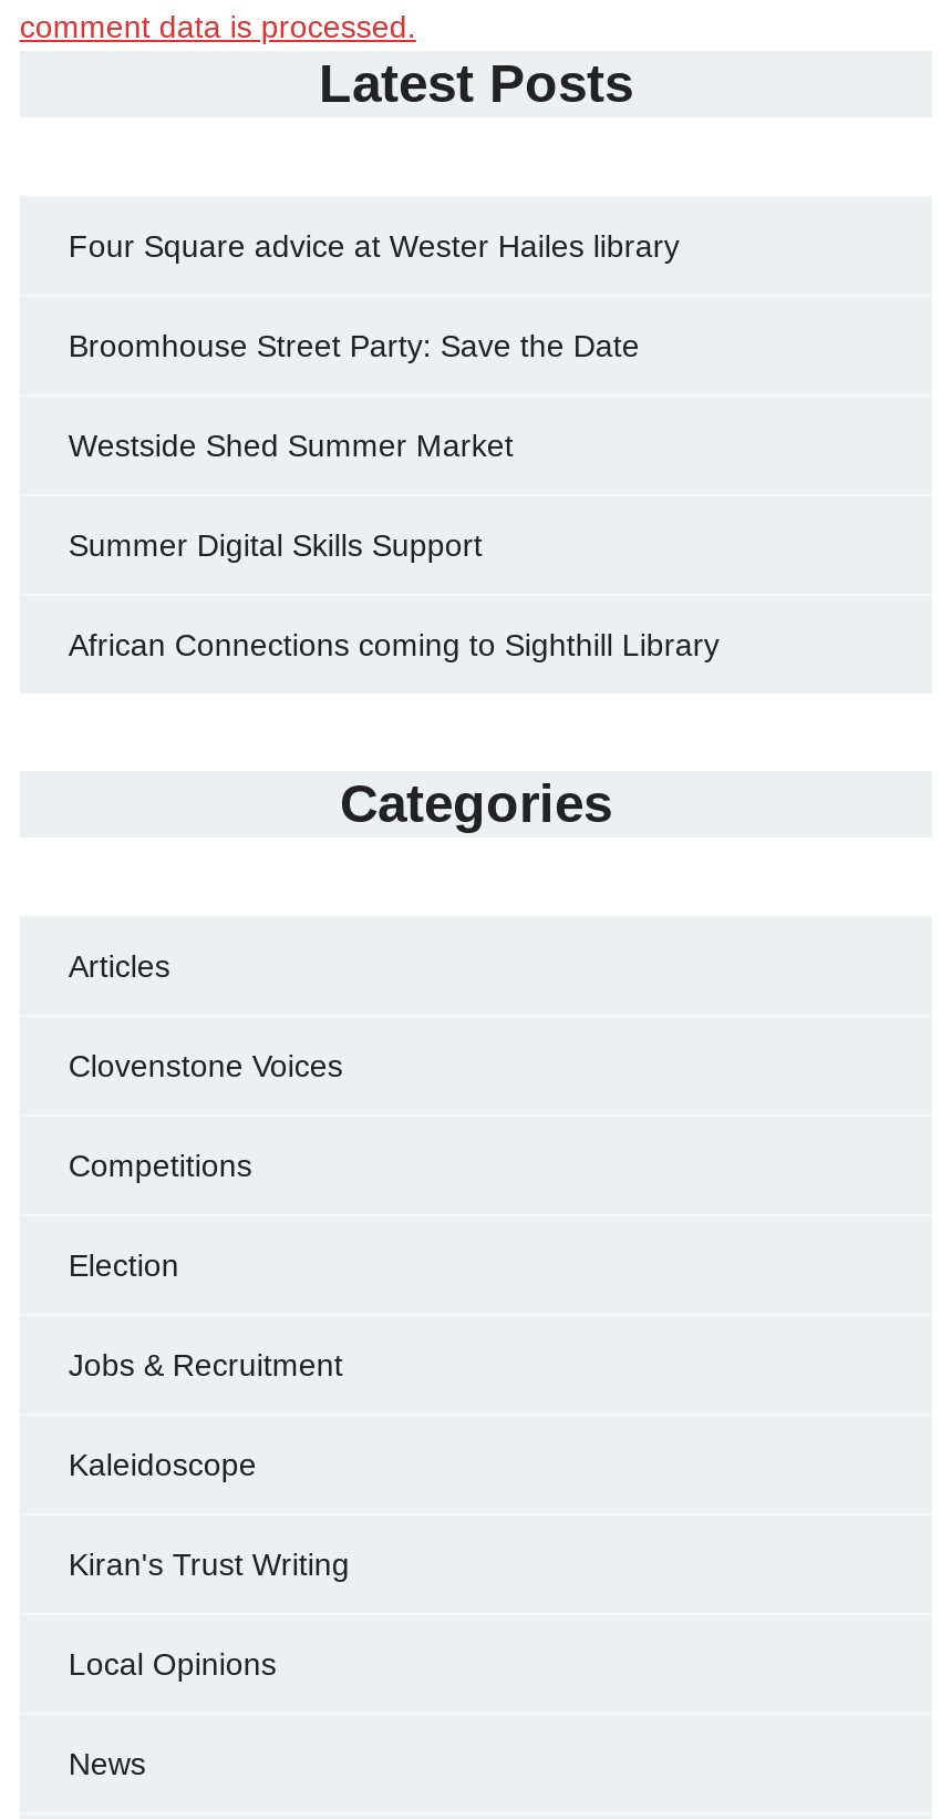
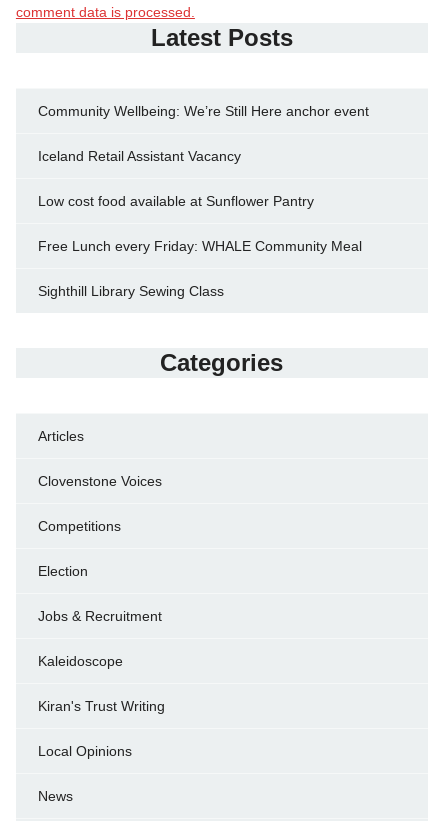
- Four Square advice at Wester Hailes library
+ Community Wellbeing: We’re Still Here anchor event

- Broomhouse Street Party: Save the Date
+ Iceland Retail Assistant Vacancy

- Westside Shed Summer Market
+ Low cost food available at Sunflower Pantry

- Summer Digital Skills Support
+ Free Lunch every Friday: WHALE Community Meal

- African Connections coming to Sighthill Library
+ Sighthill Library Sewing Class
